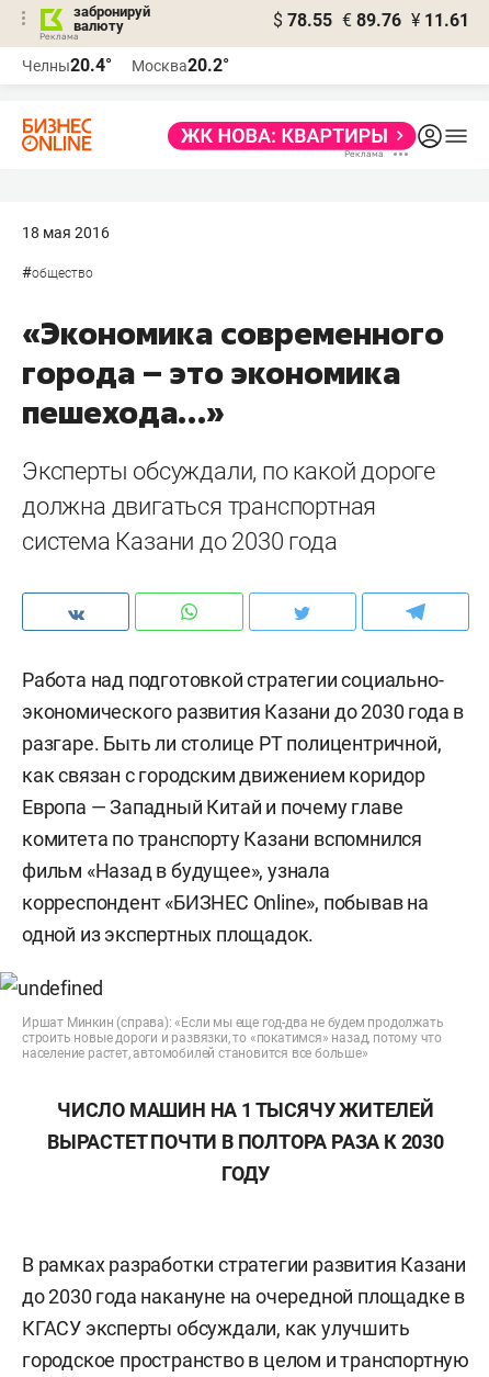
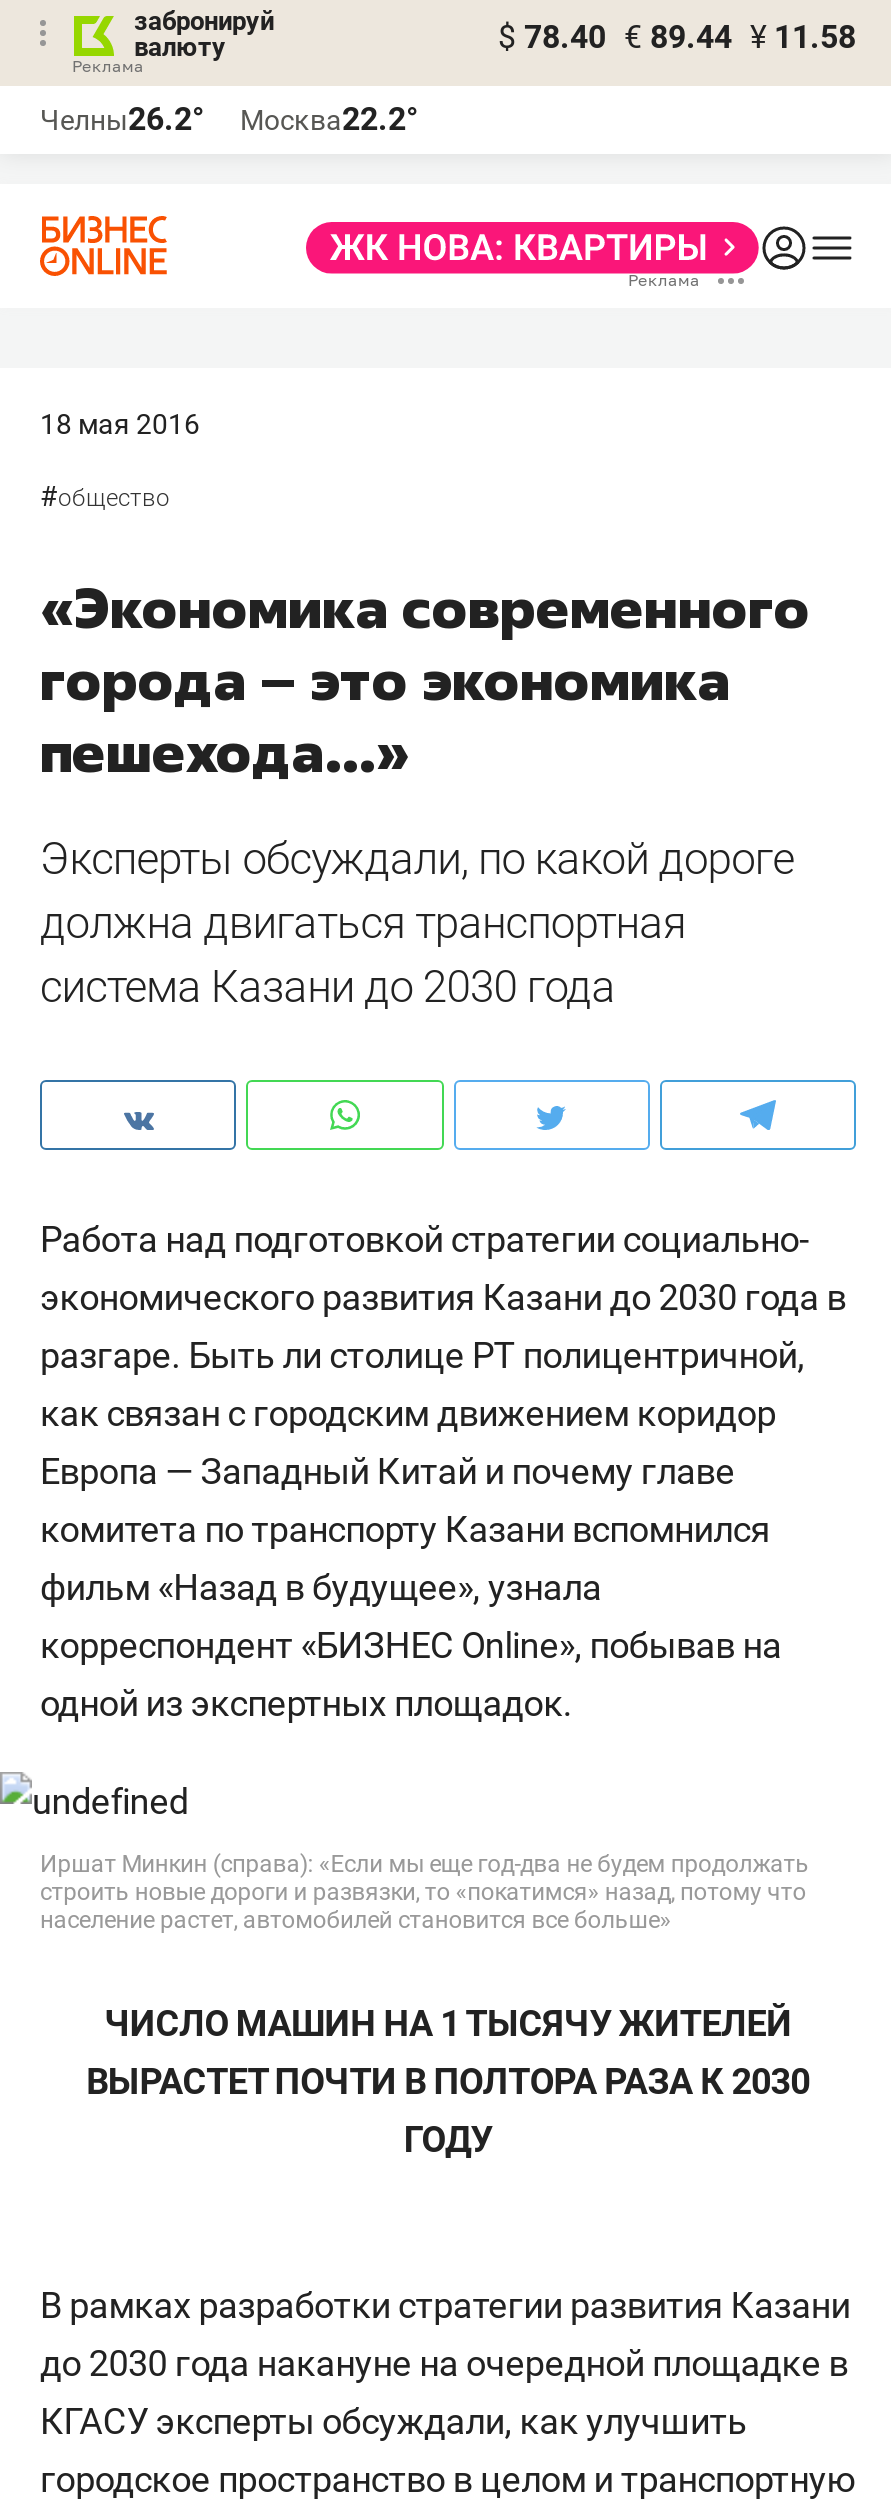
- $ 78.55 € 89.76 ¥ 11.61
+ $ 78.40 € 89.44 ¥ 11.58

- Челны20.4°
+ Челны26.2°

- Москва20.2°
+ Москва22.2°
